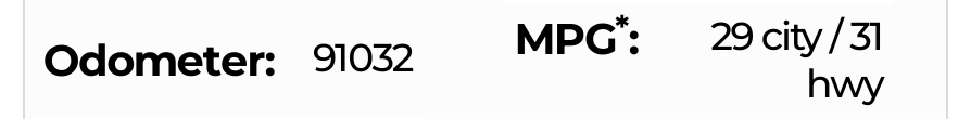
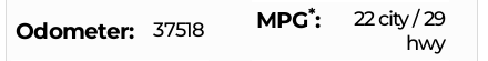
- MPG* 29 city/31
+ MPG* 22 city/29

- Odometer 91032
+ Odometer 37518
